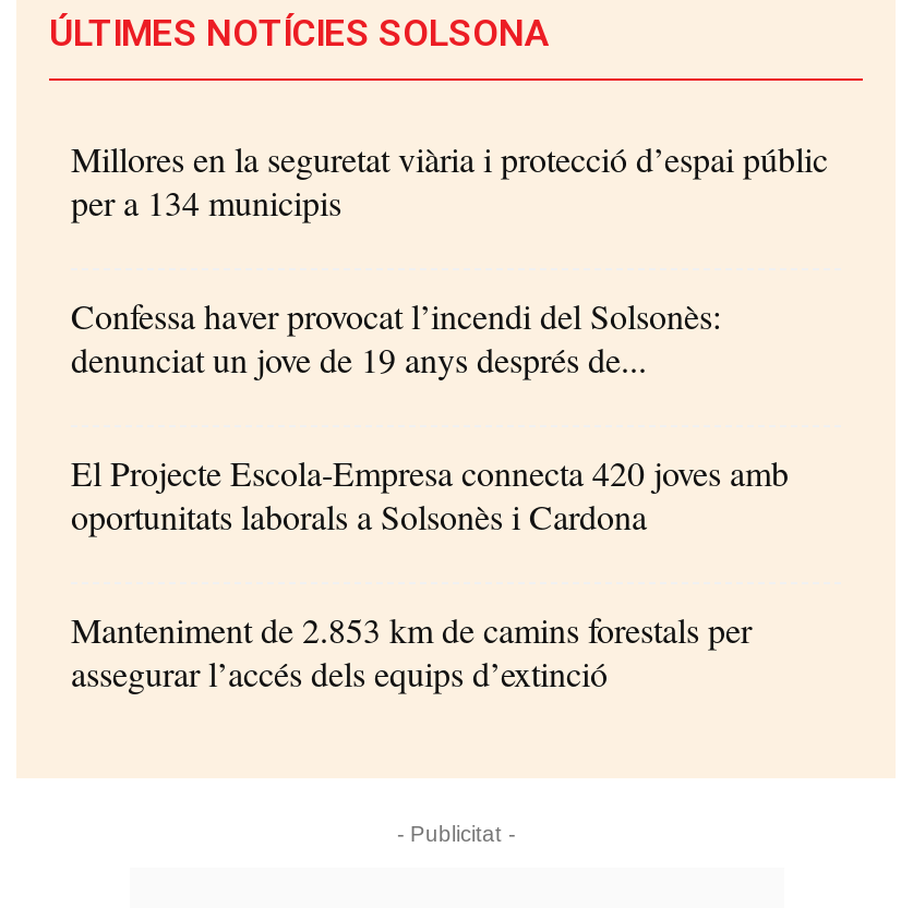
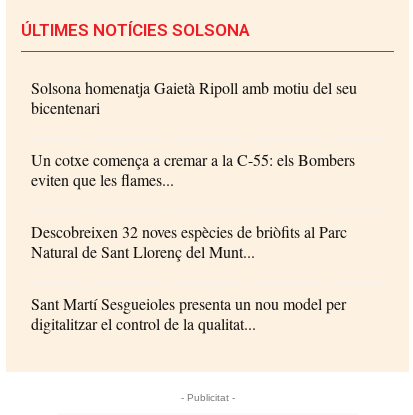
- Millores en la seguretat viària i protecció d’espai públic
- per a 134 municipis
+ Solsona homenatja Gaietà Ripoll amb motiu del seu
+ bicentenari

- Confessa haver provocat l’incendi del Solsonès:
- denunciat un jove de 19 anys després de...
+ Un cotxe comença a cremar a la C-55: els Bombers
+ eviten que les flames...

- El Projecte Escola-Empresa connecta 420 joves amb
- oportunitats laborals a Solsonès i Cardona
+ Descobreixen 32 noves espècies de briòfits al Parc
+ Natural de Sant Llorenç del Munt...

- Manteniment de 2.853 km de camins forestals per
- assegurar l’accés dels equips d’extinció
+ Sant Martí Sesgueioles presenta un nou model per
+ digitalitzar el control de la qualitat...
